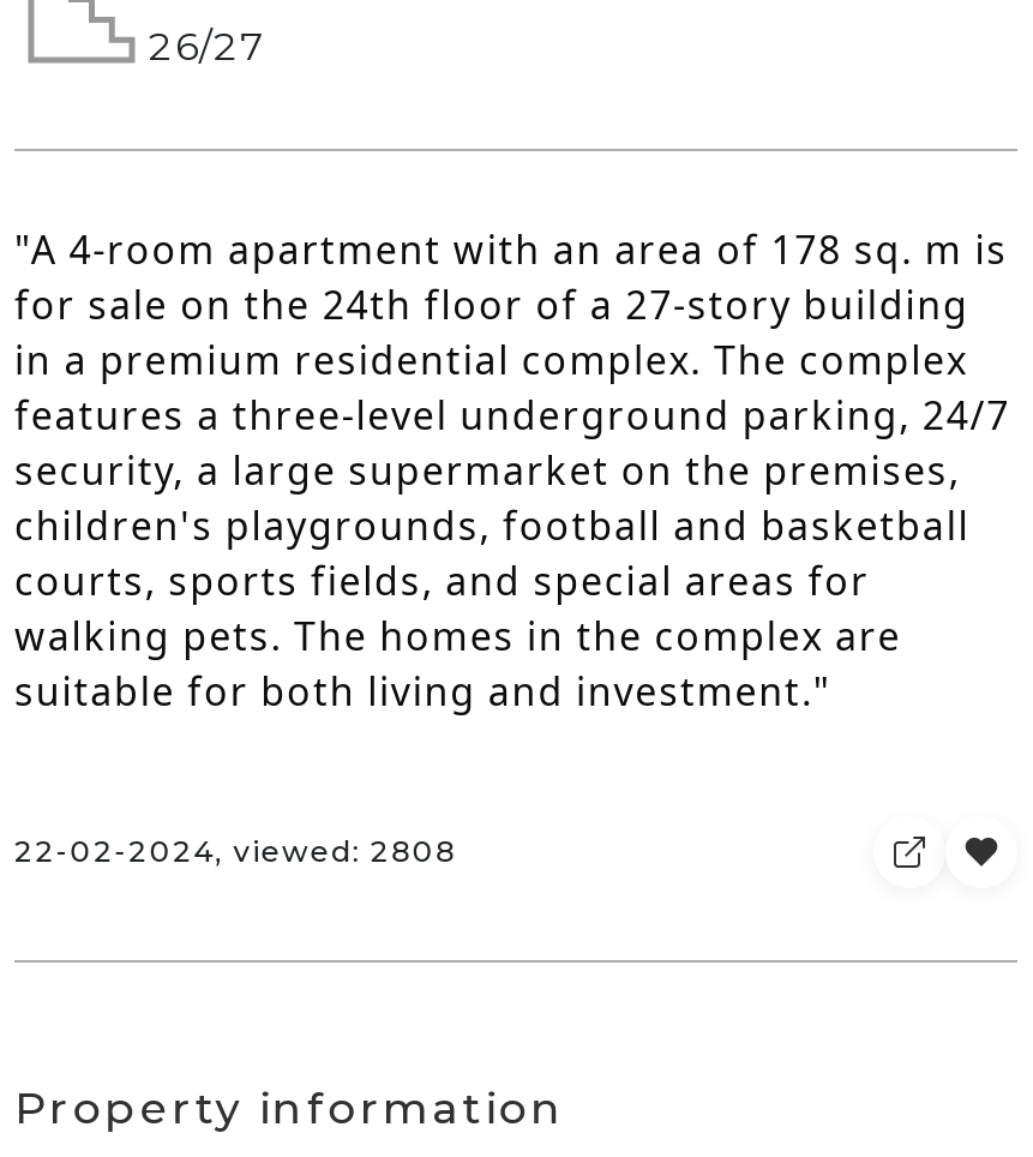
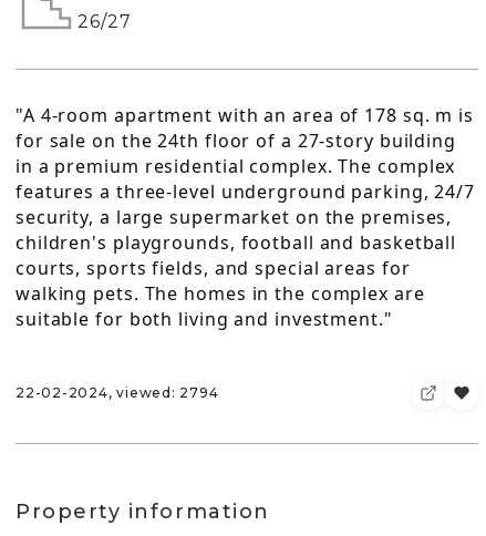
- 22-02-2024, viewed: 2808
+ 22-02-2024, viewed: 2794
